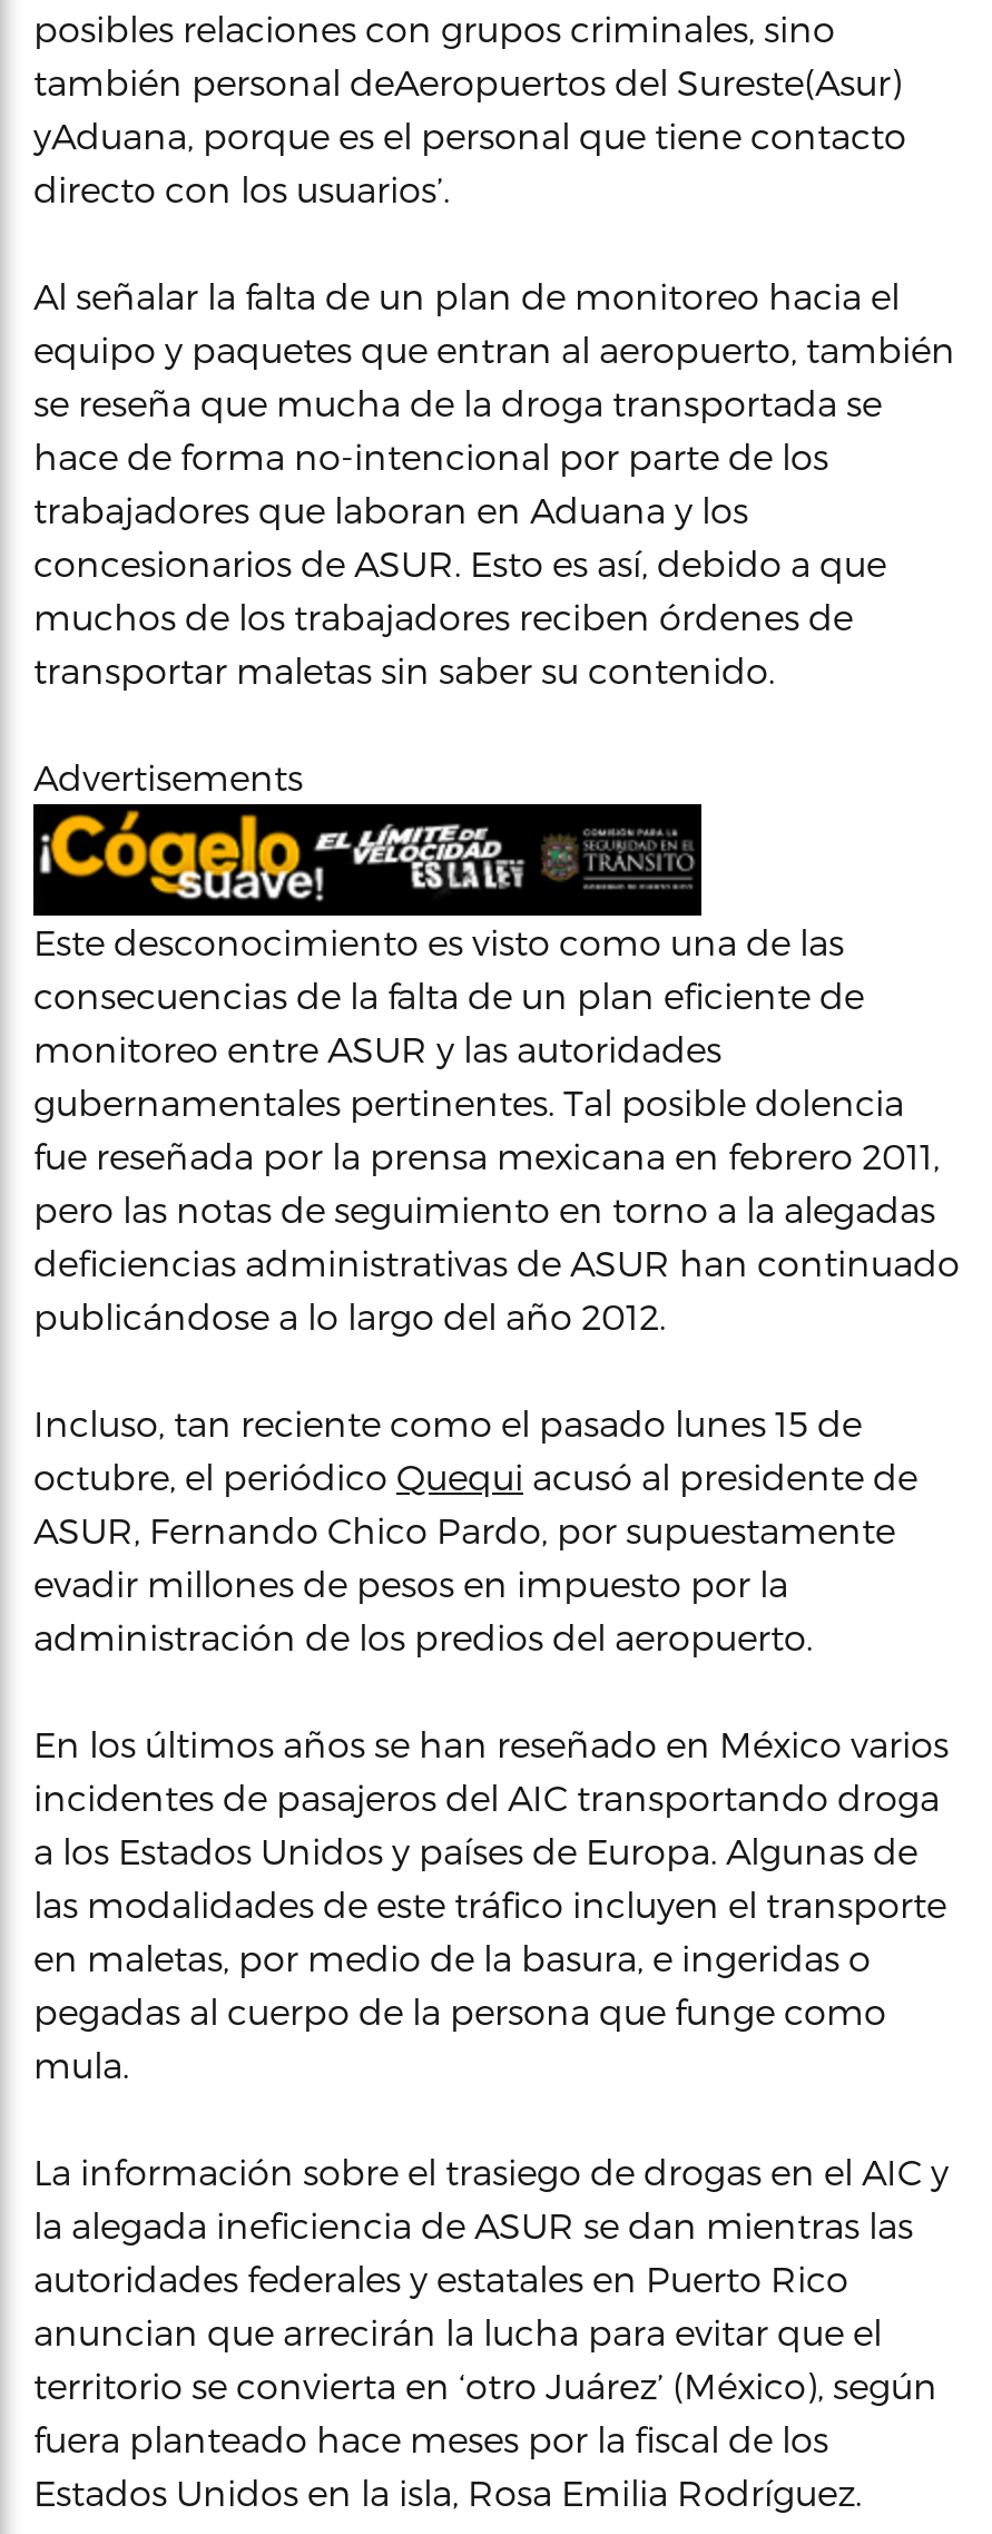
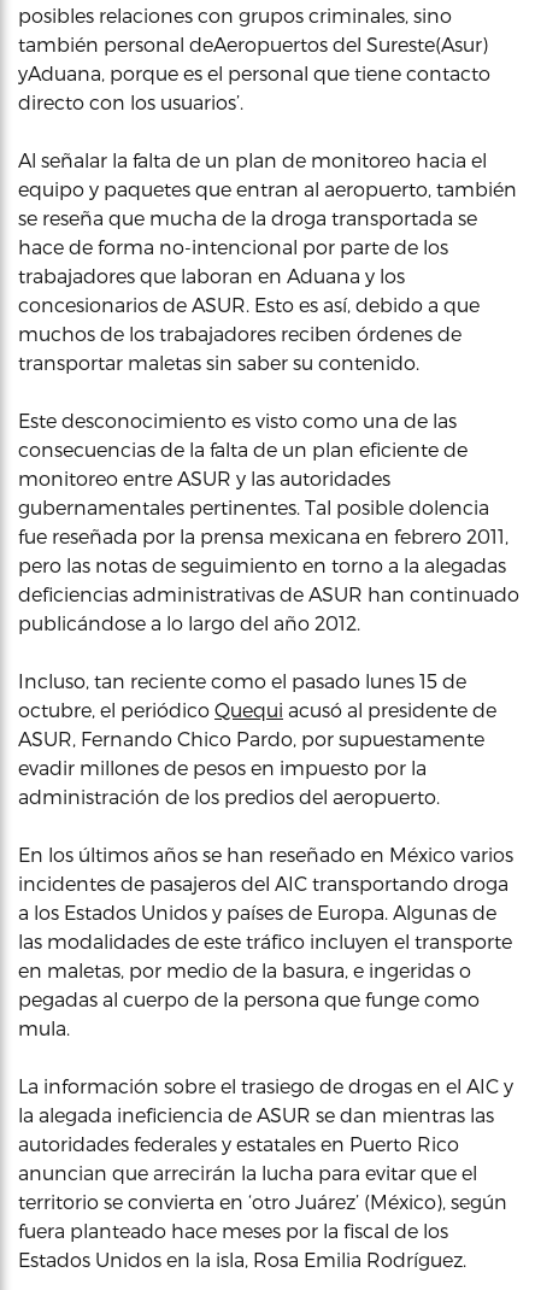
- Advertisements

- [image]
